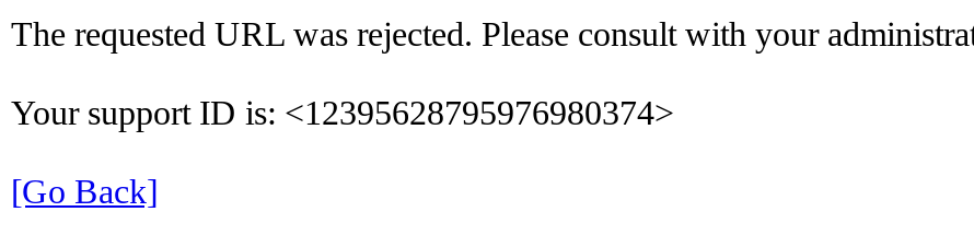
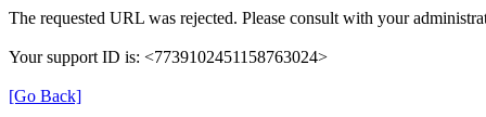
- Your support ID is: <12395628795976980374>
+ Your support ID is: <7739102451158763024>
